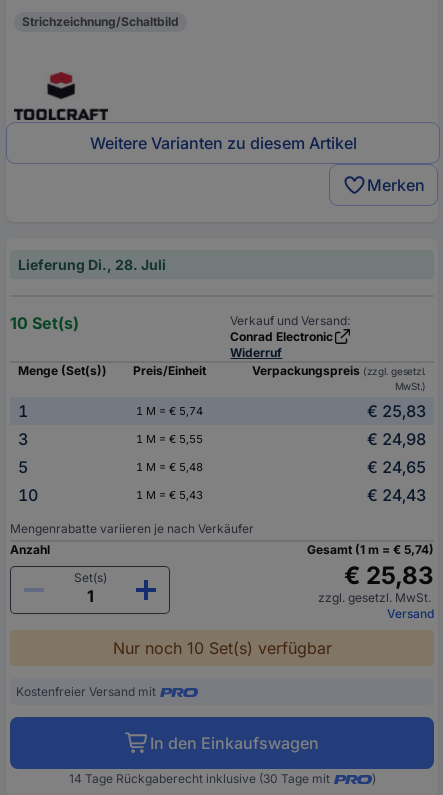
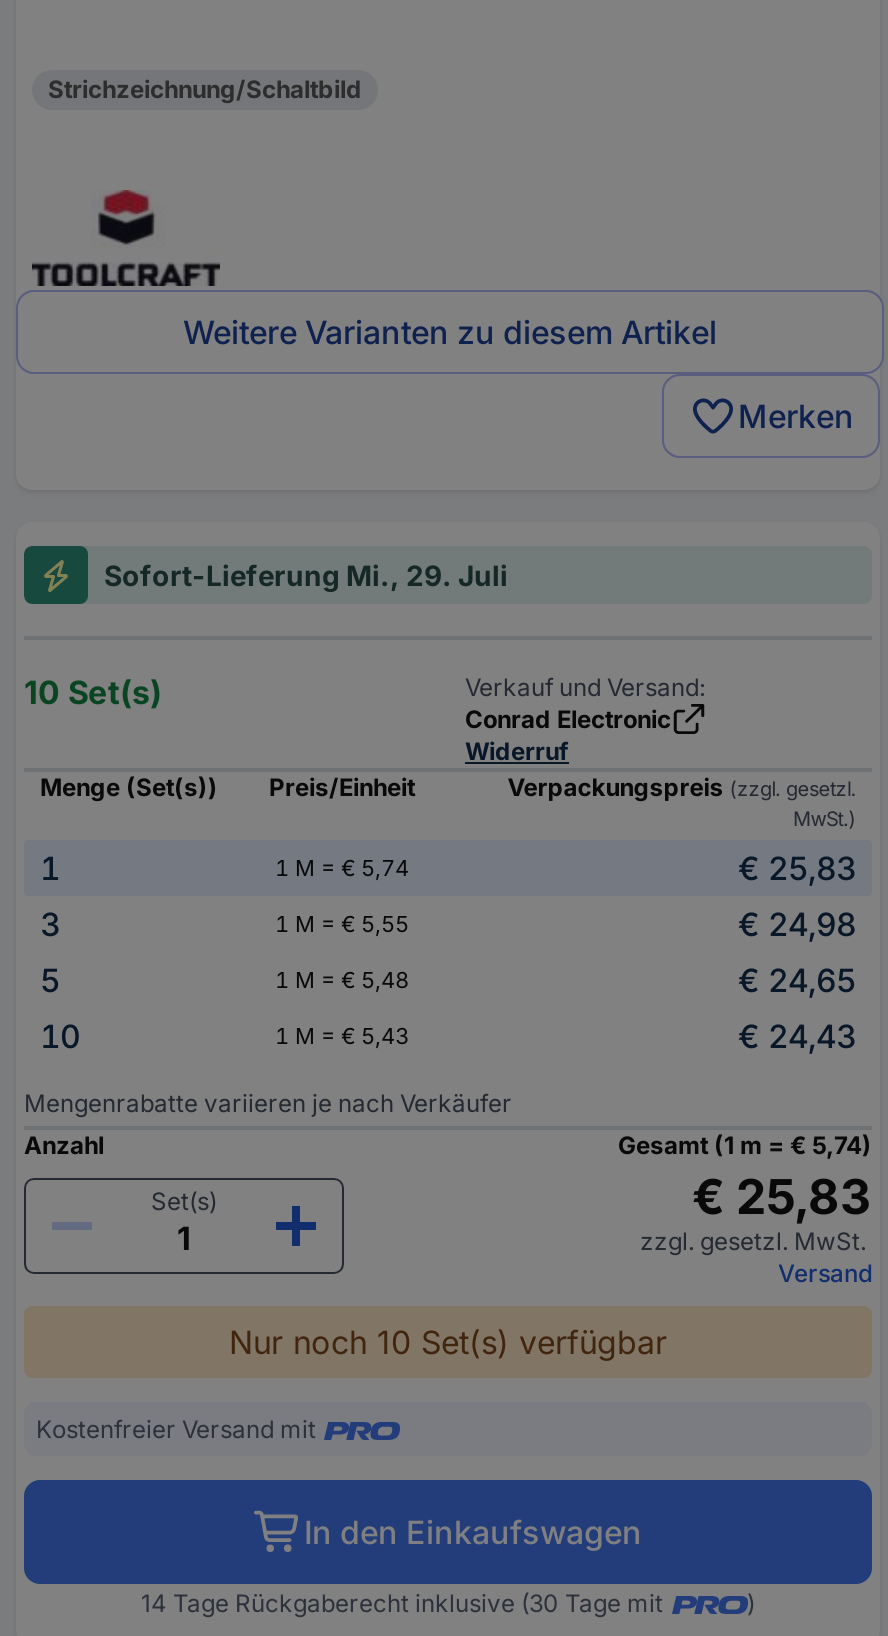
- Lieferung Di., 28. Juli
+ Sofort-Lieferung Mi., 29. Juli
